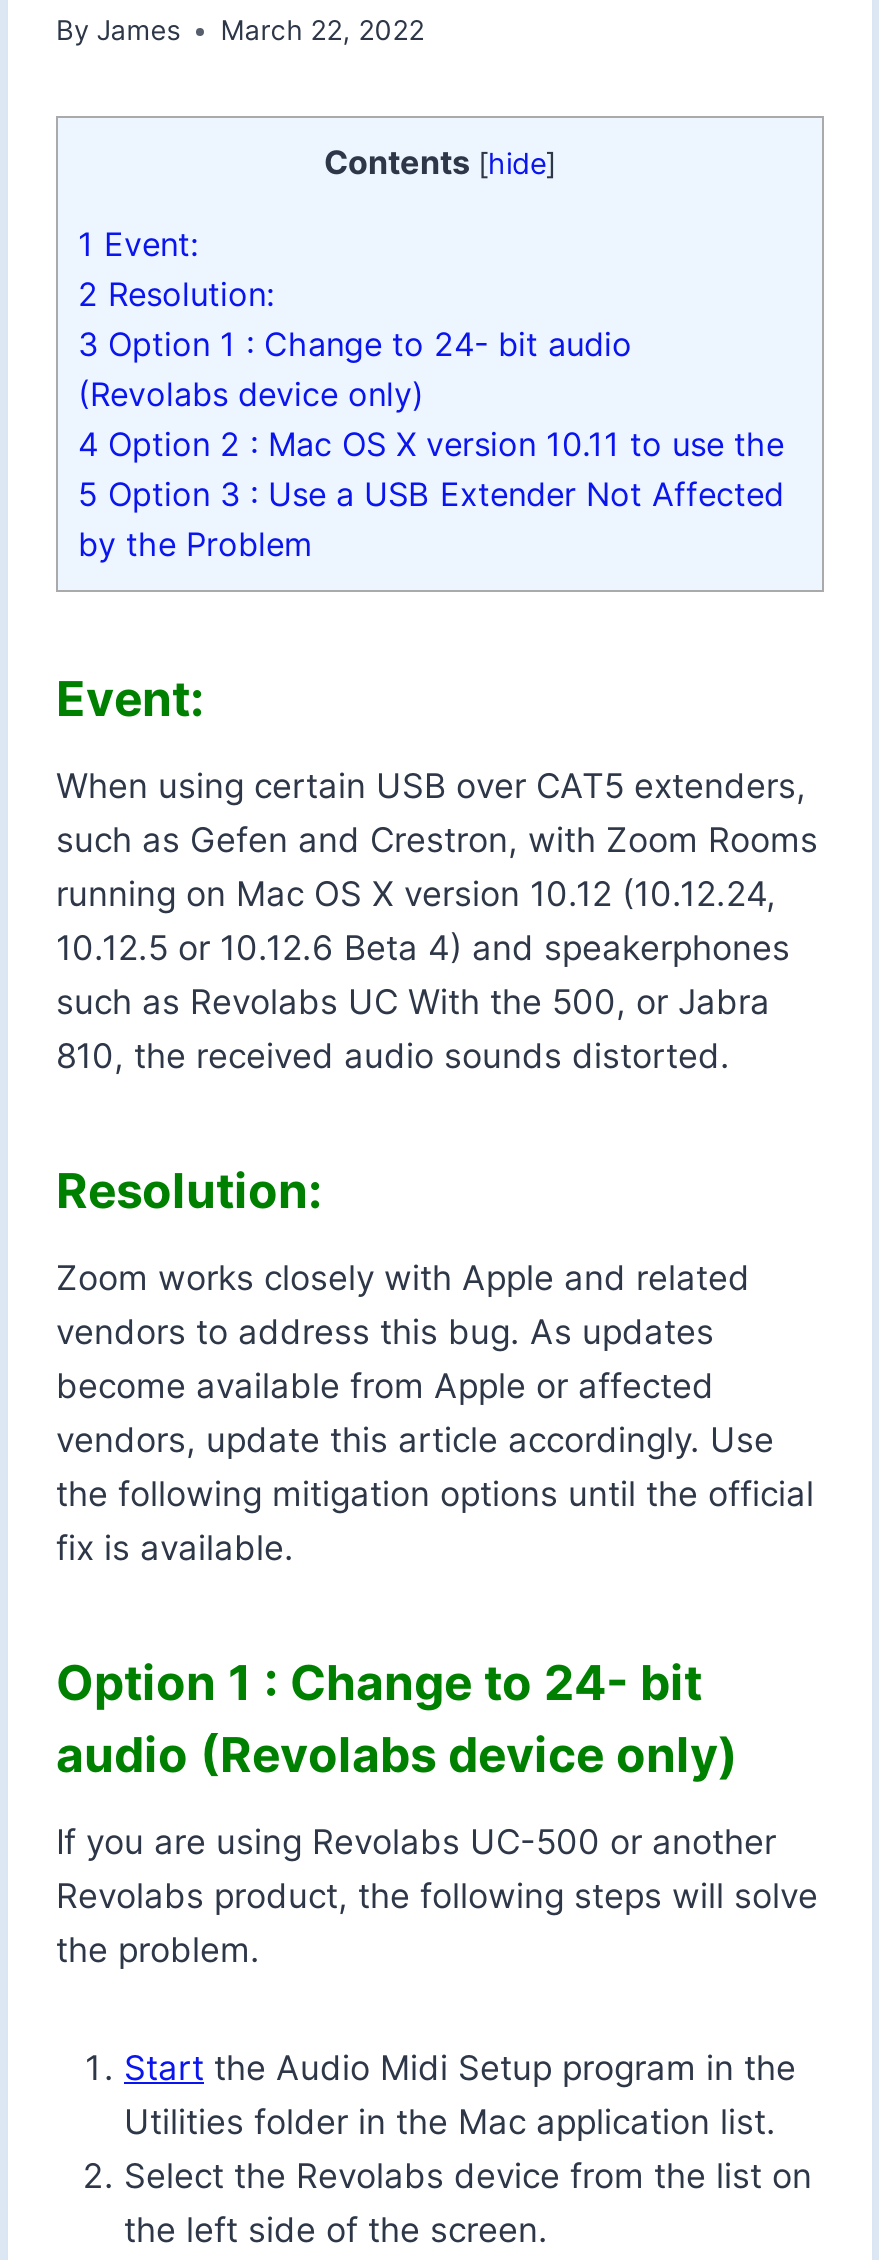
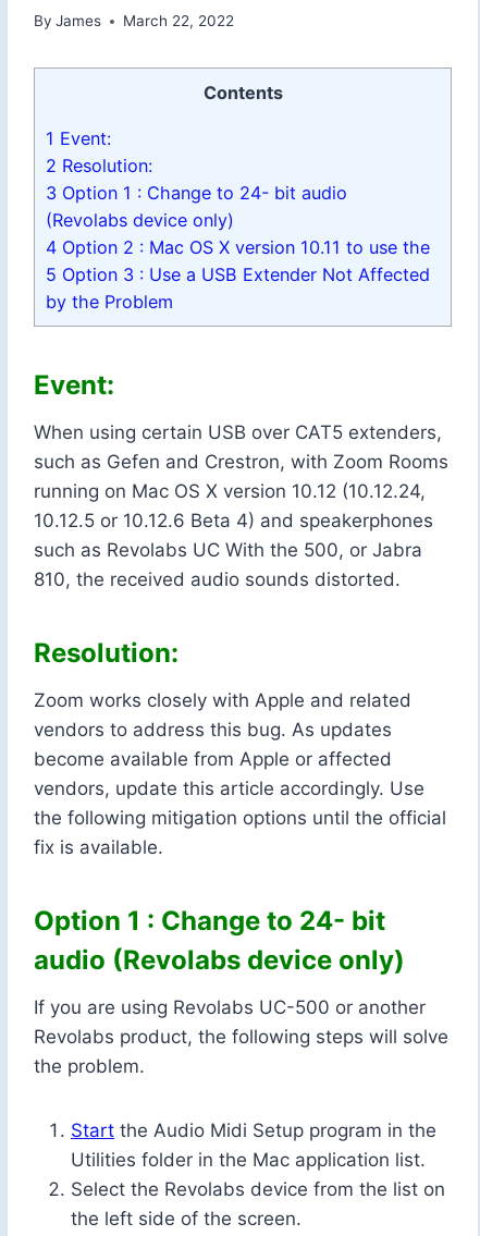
- Contents [hide]
+ Contents
